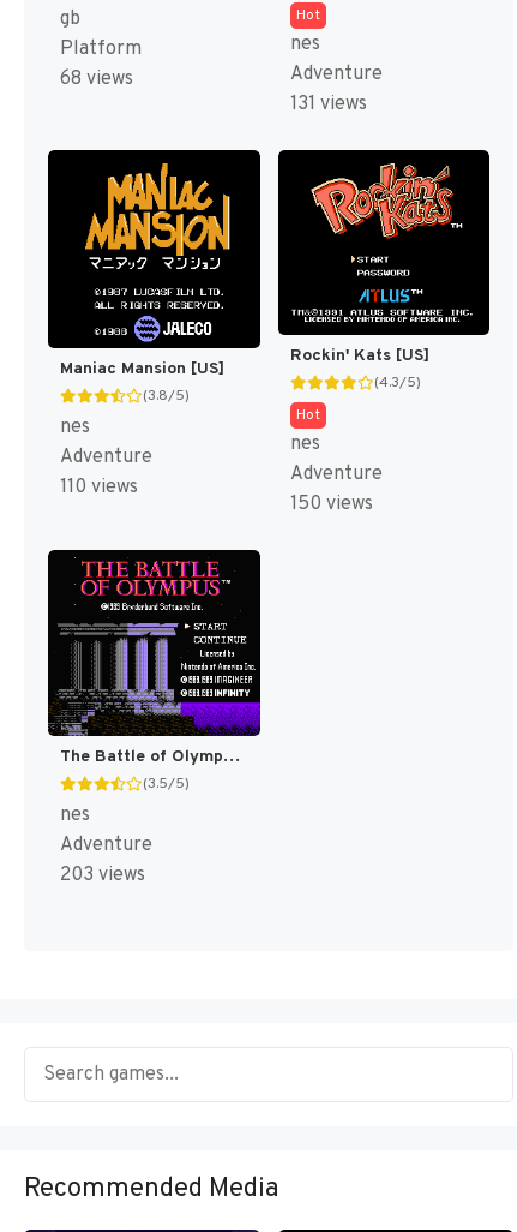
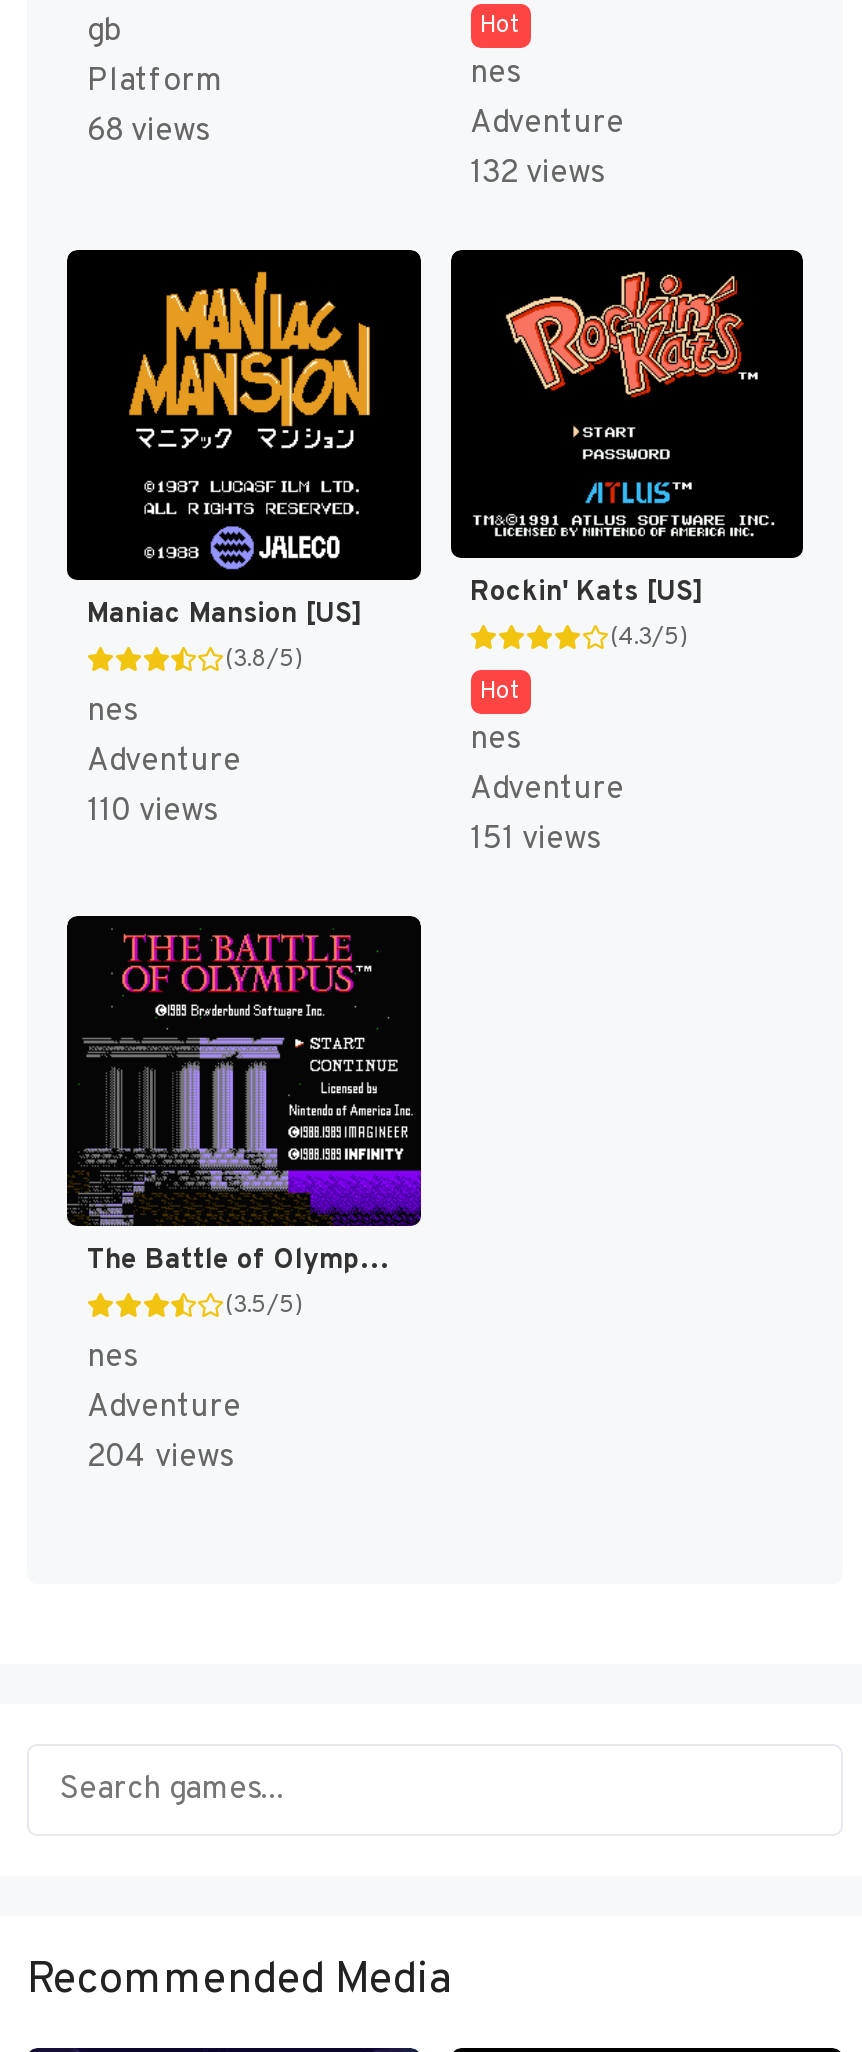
- 131 views
+ 132 views

- 150 views
+ 151 views

- 203 views
+ 204 views
